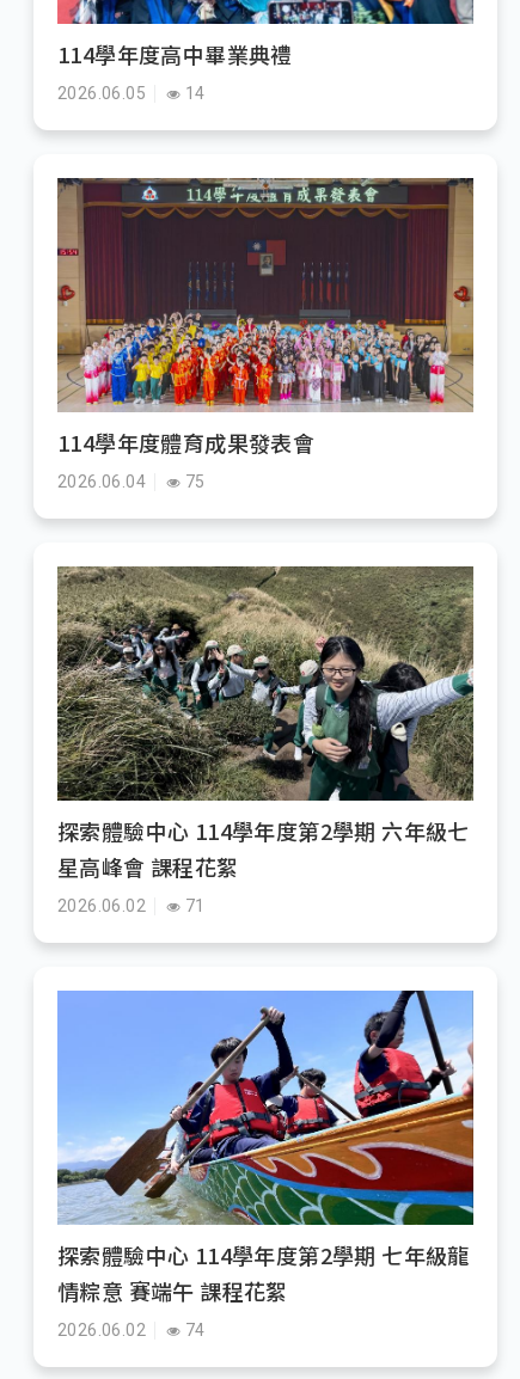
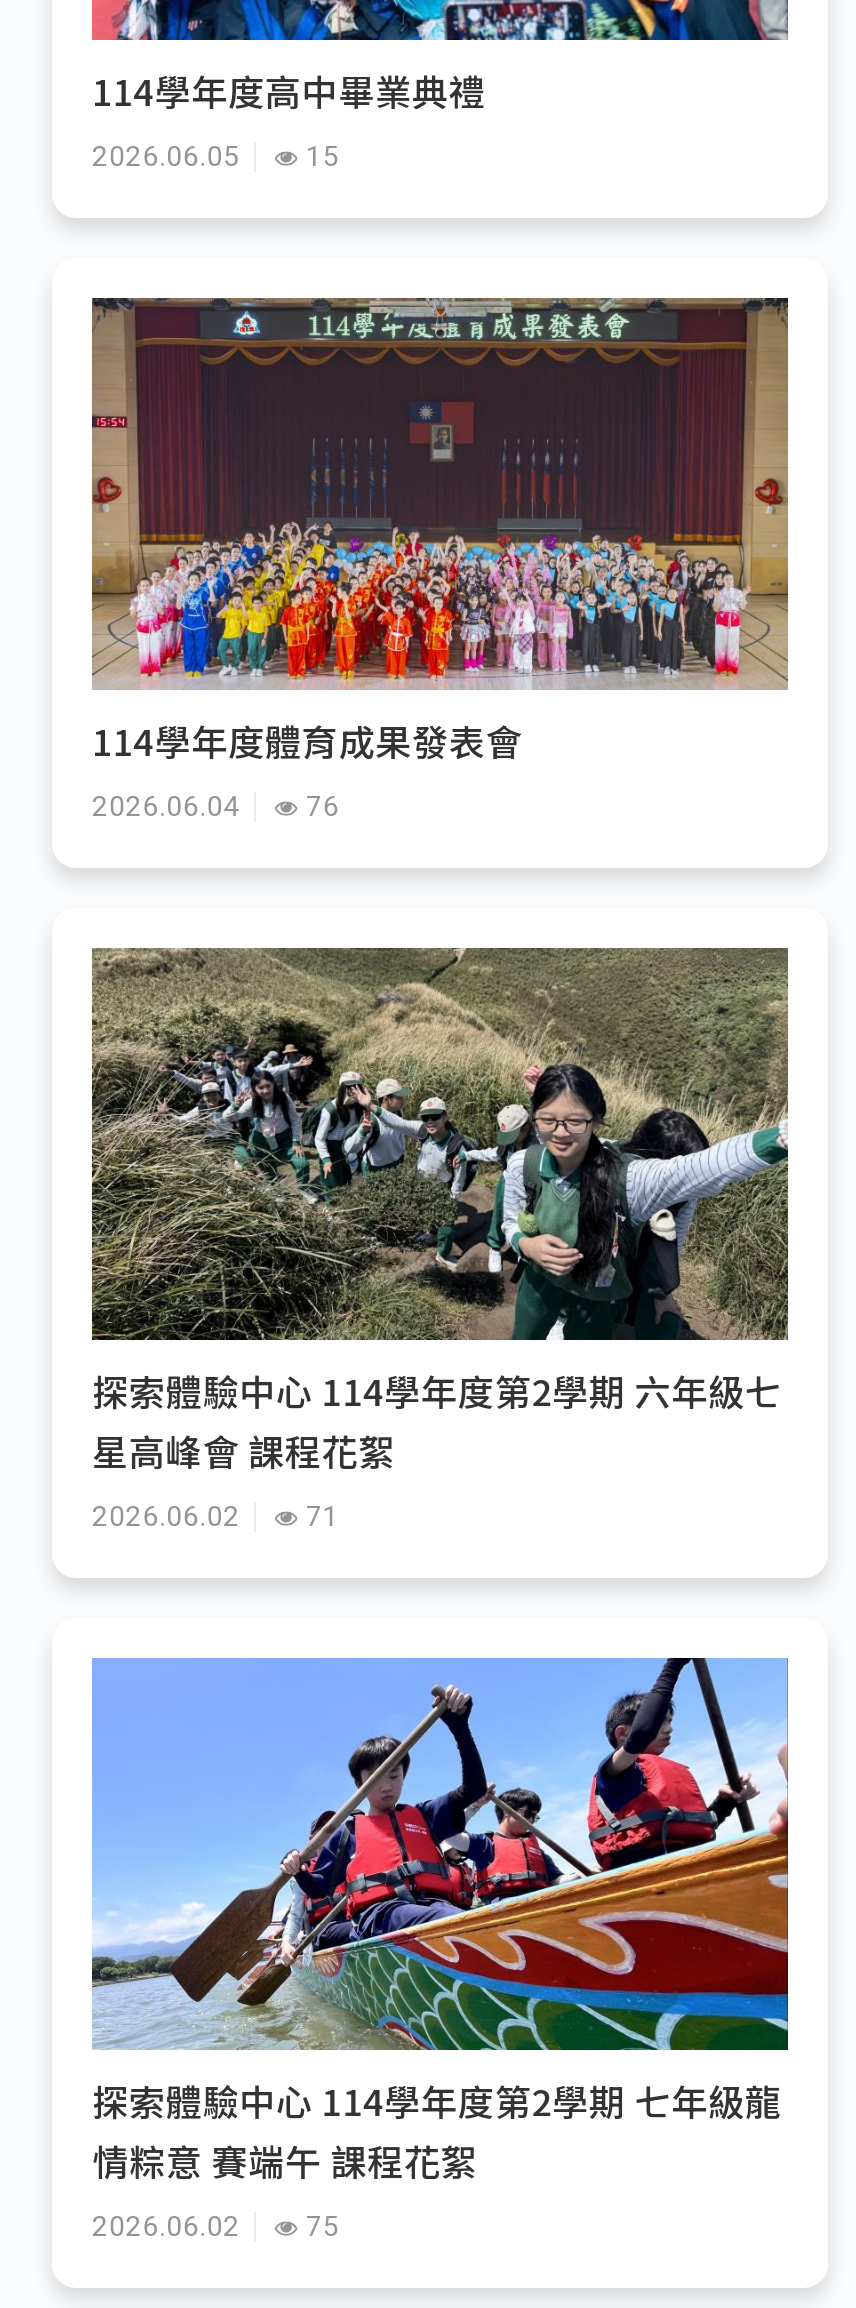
- 14
+ 15

- 75
+ 76

- 74
+ 75
